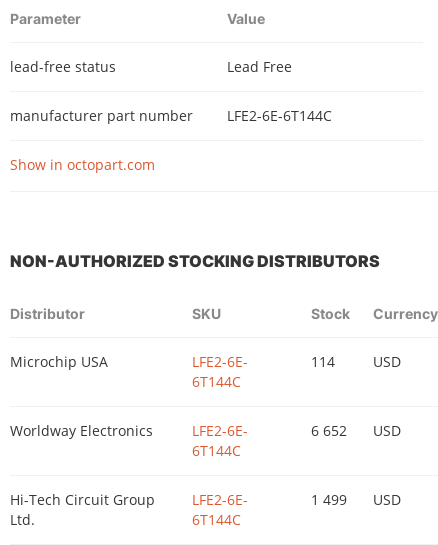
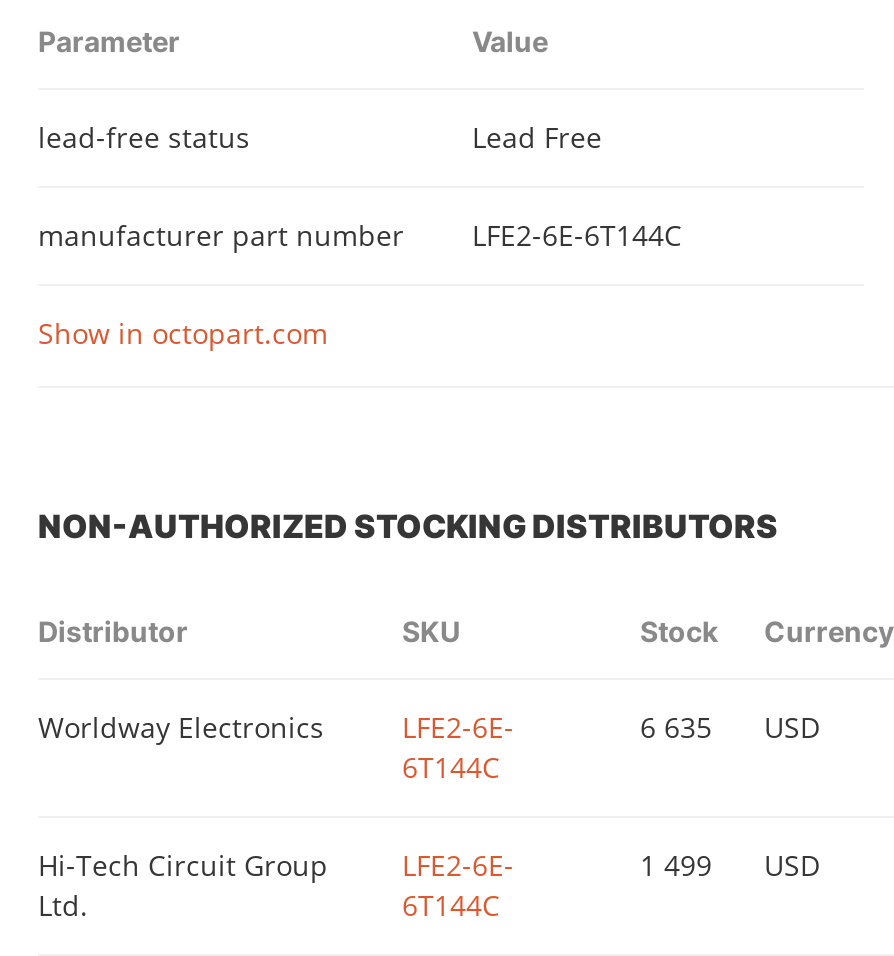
- Microchip USA
- LFE2-6E-
- 6T144C

- 114
- USD

- 6 652 USD
+ 6 635 USD
